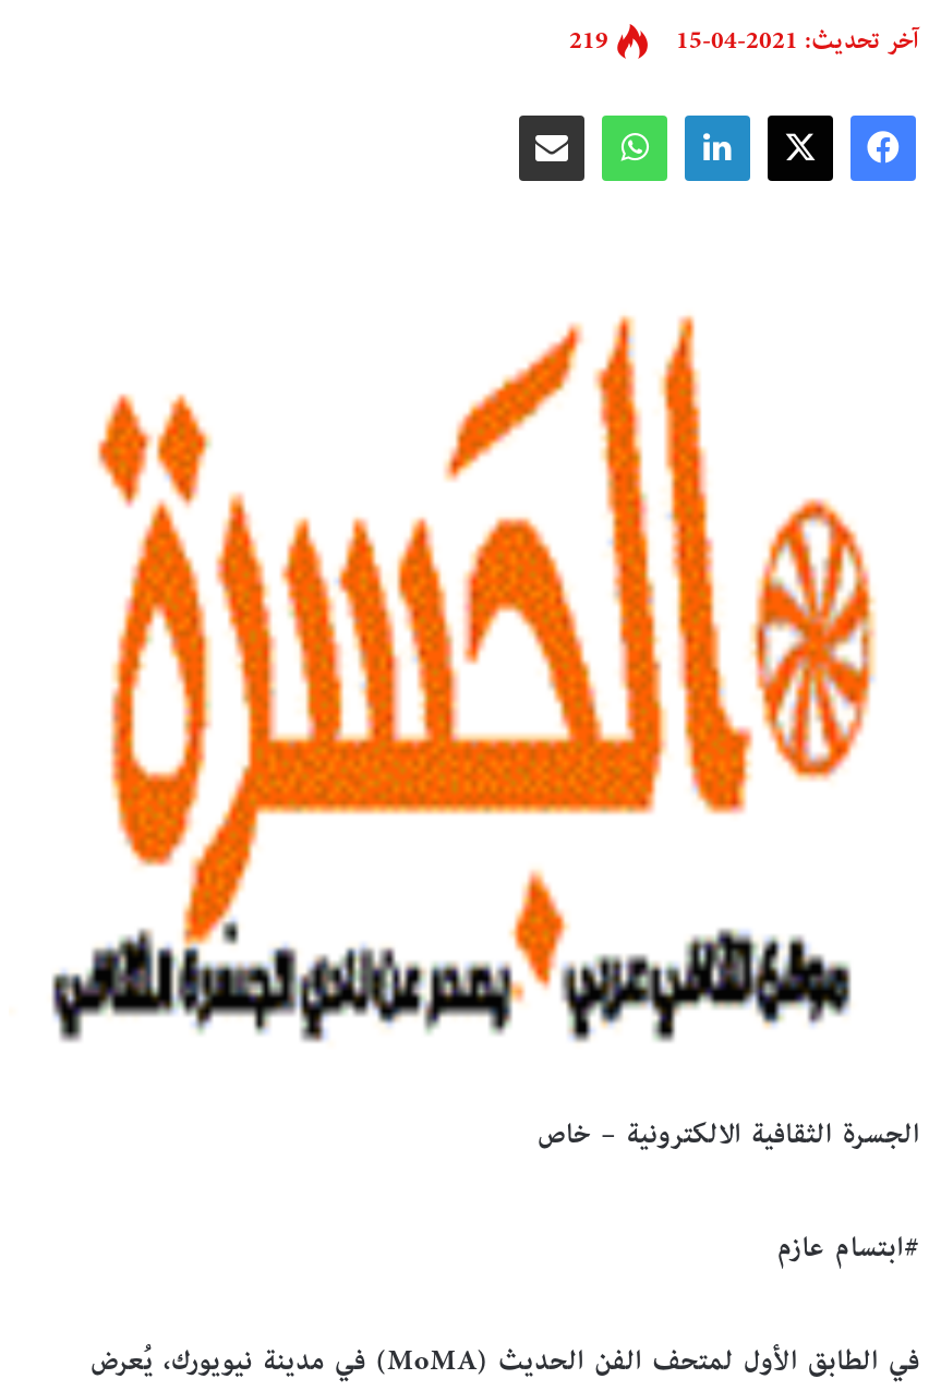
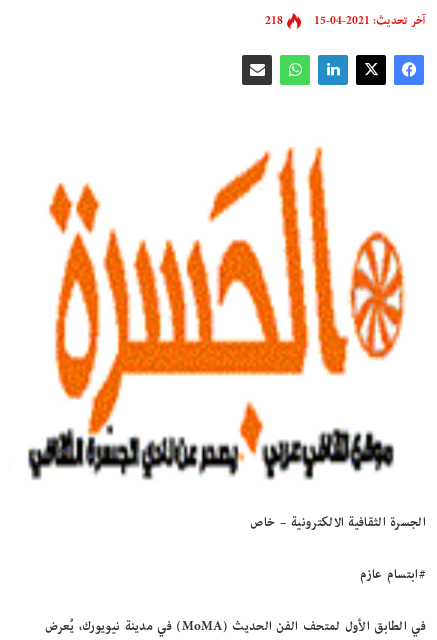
- 219
+ 218
